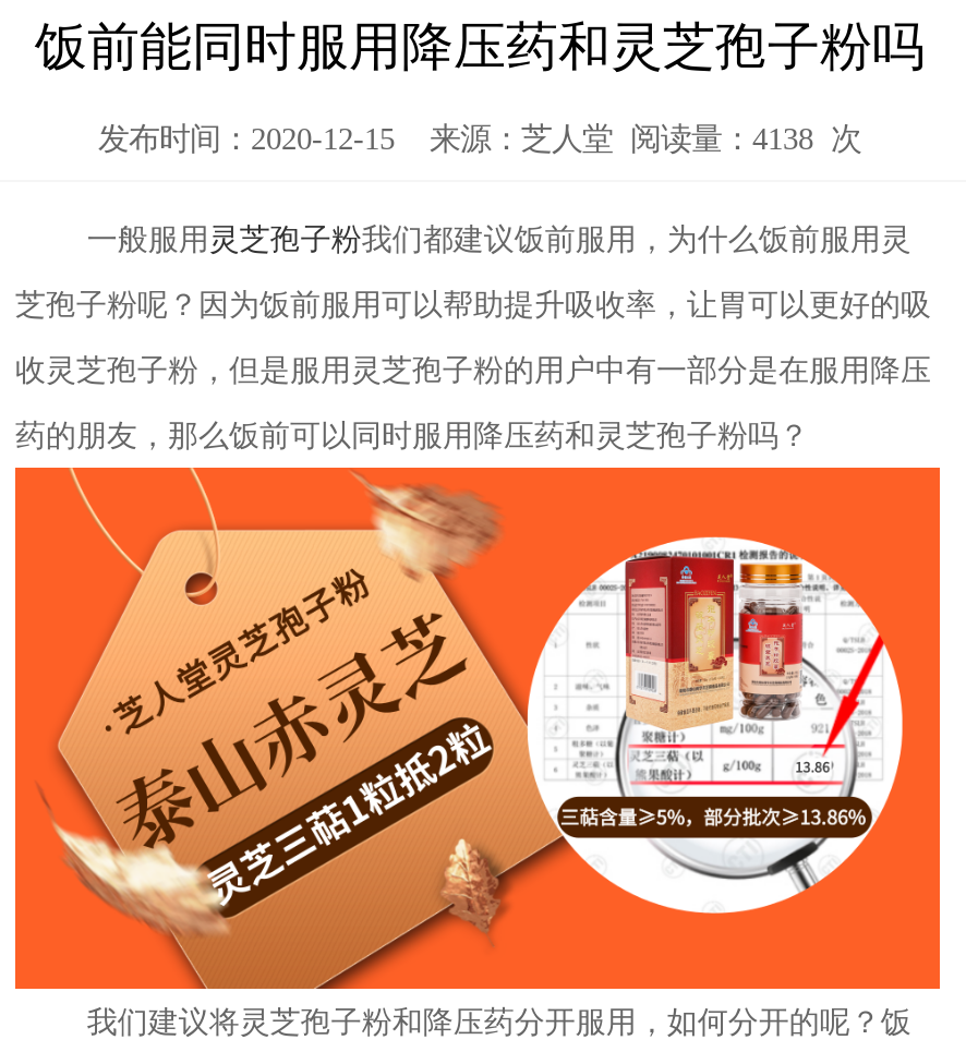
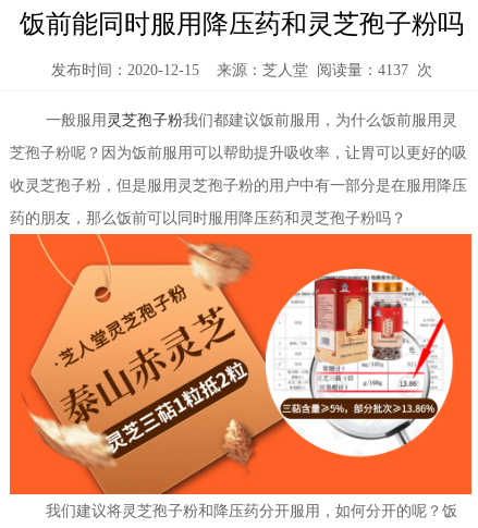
- 发布时间：2020-12-15 来源：芝人堂阅读量：4138 次
+ 发布时间：2020-12-15 来源：芝人堂阅读量：4137 次
